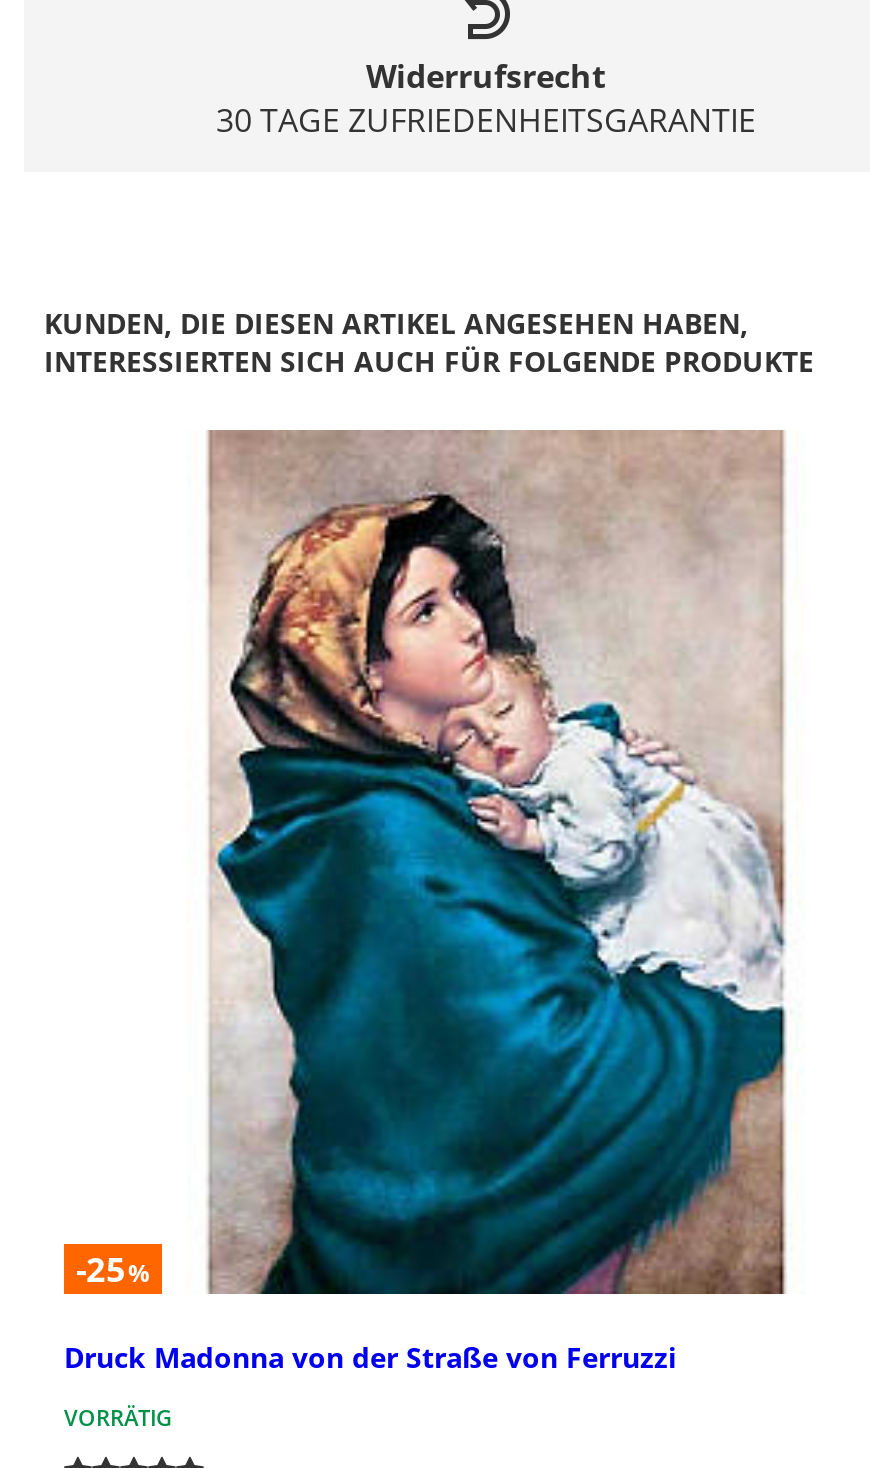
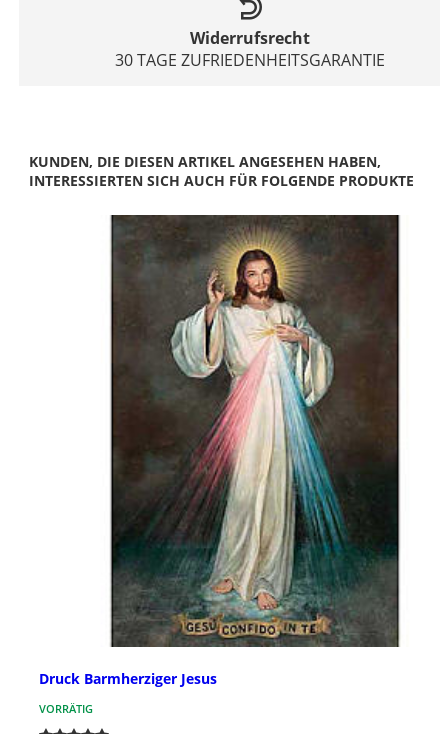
- [image]
- -25%
- Druck Madonna von der Straße von Ferruzzi
+ [image]
+ Druck Barmherziger Jesus
